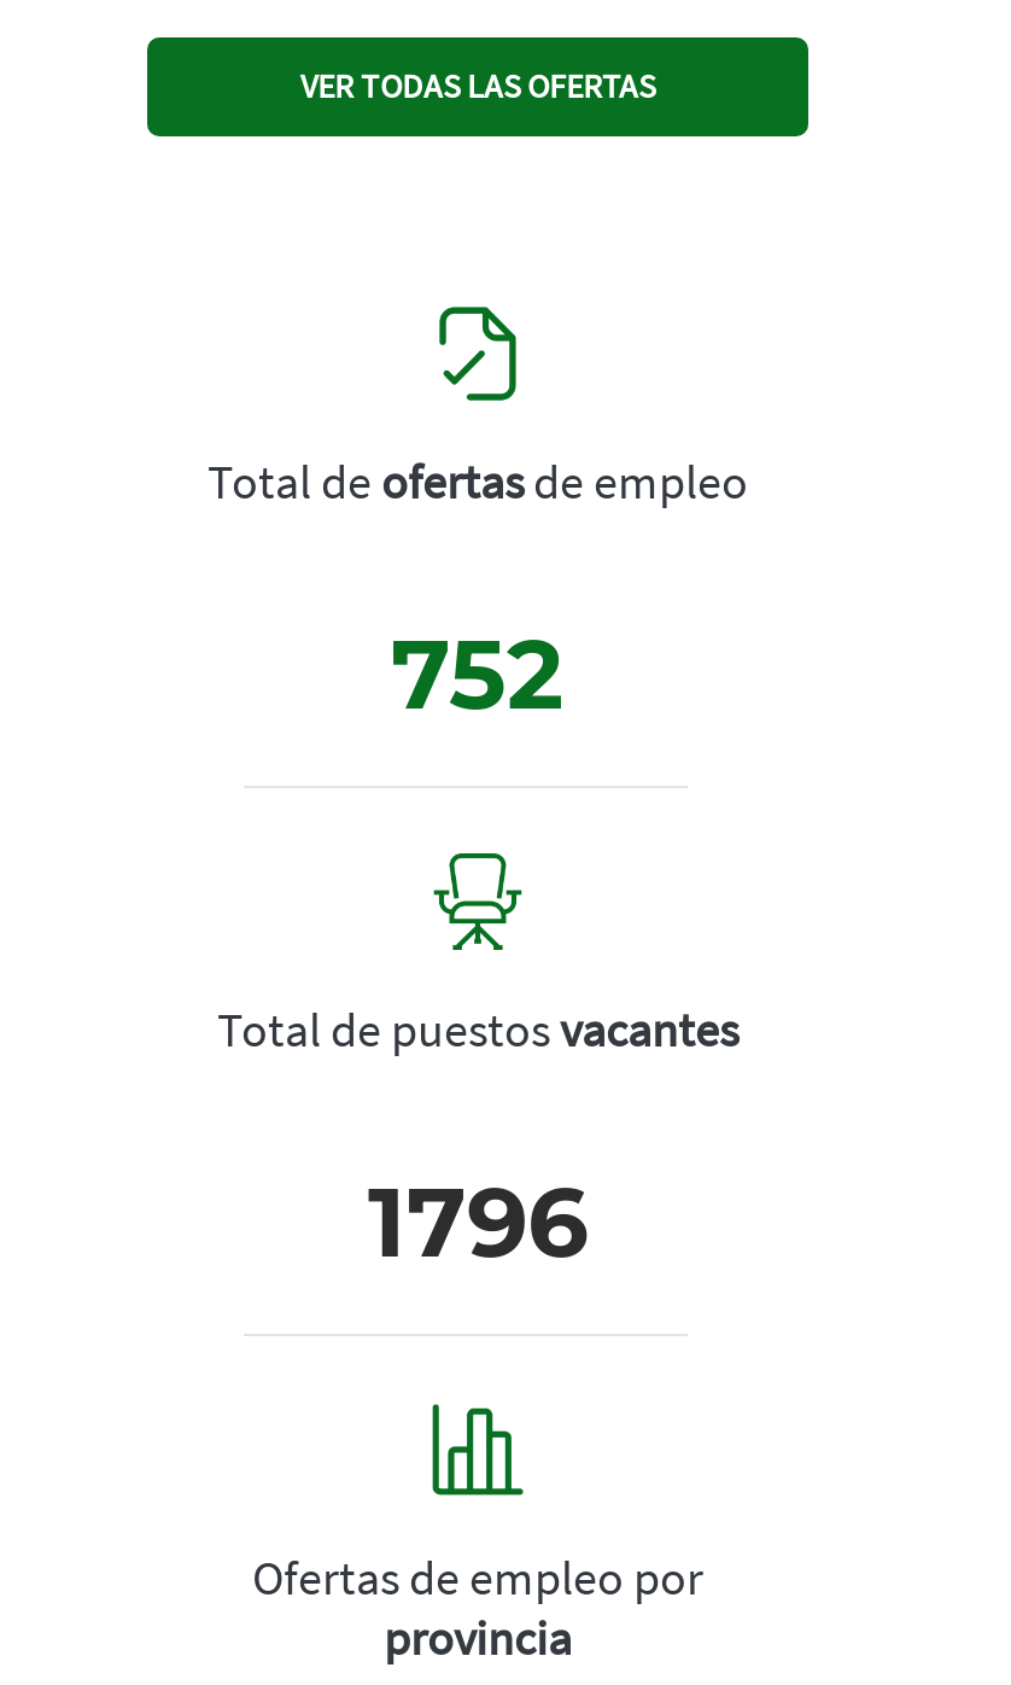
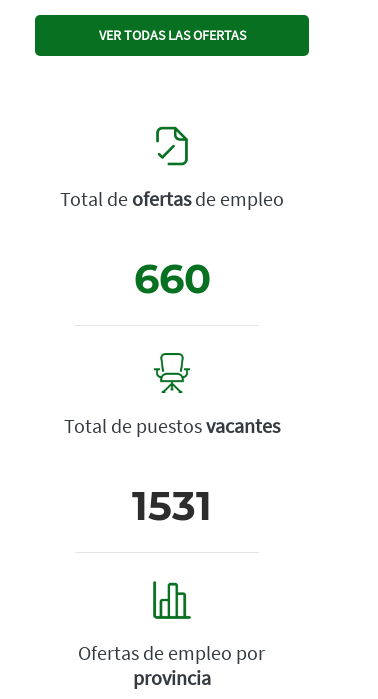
- 752
+ 660

- 1796
+ 1531
